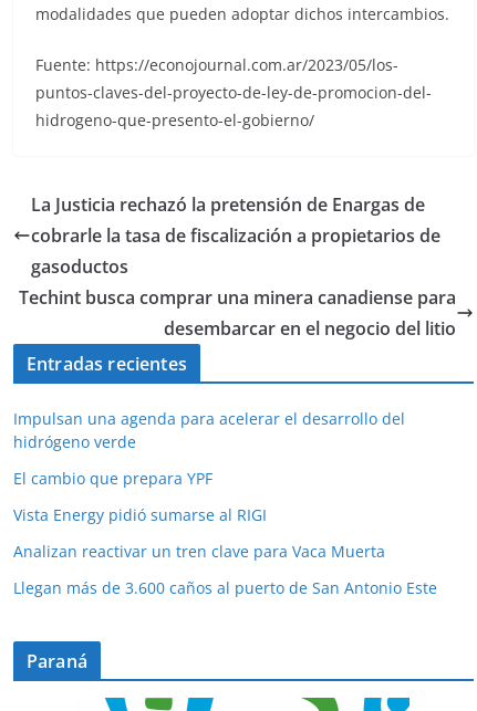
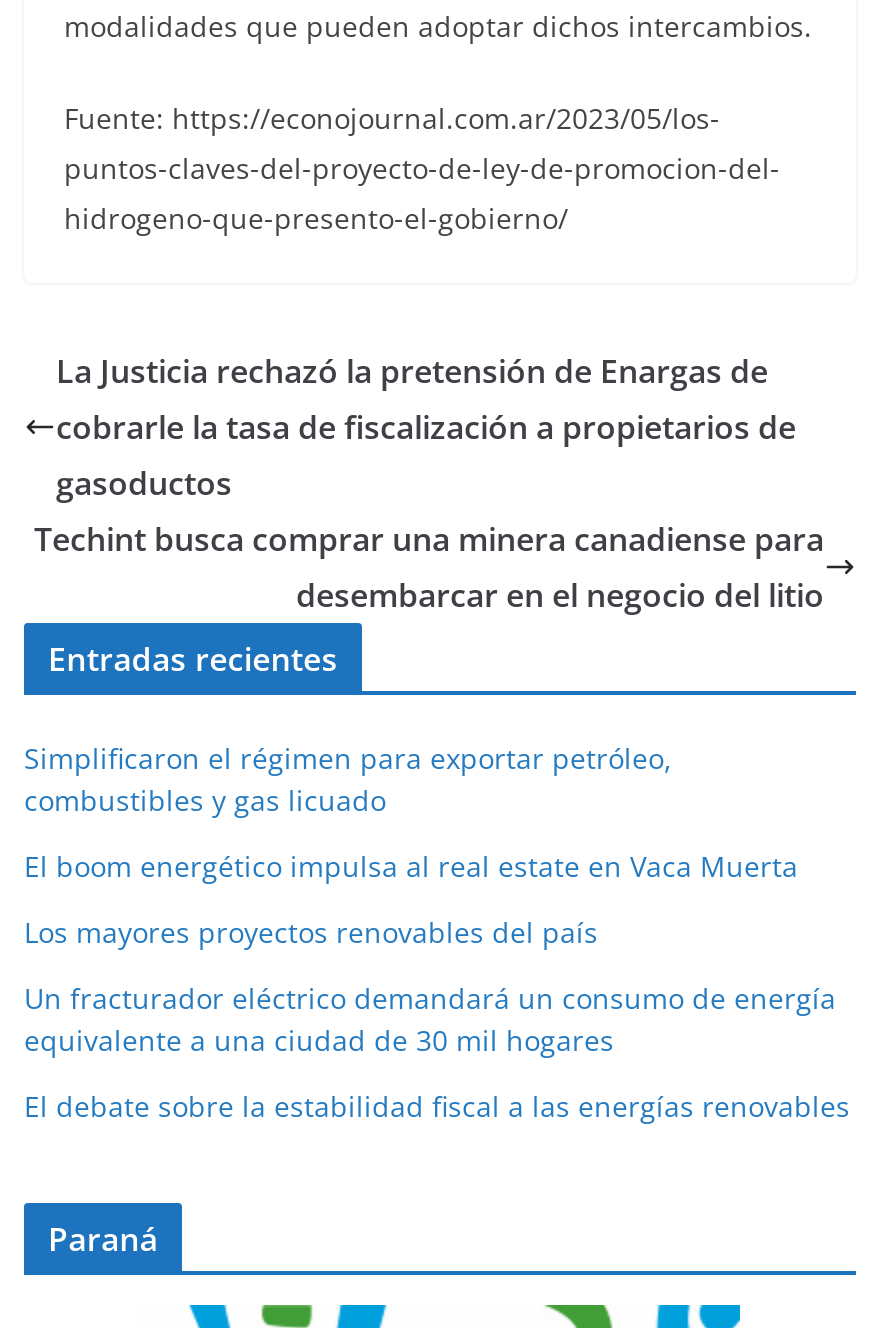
- Impulsan una agenda para acelerar el desarrollo del
- hidrógeno verde
+ Simplificaron el régimen para exportar petróleo,
+ combustibles y gas licuado

- El cambio que prepara YPF
+ El boom energético impulsa al real estate en Vaca Muerta

- Vista Energy pidió sumarse al RIGI
+ Los mayores proyectos renovables del país

- Analizan reactivar un tren clave para Vaca Muerta
+ Un fracturador eléctrico demandará un consumo de energía
+ equivalente a una ciudad de 30 mil hogares

- Llegan más de 3.600 caños al puerto de San Antonio Este
+ El debate sobre la estabilidad fiscal a las energías renovables
